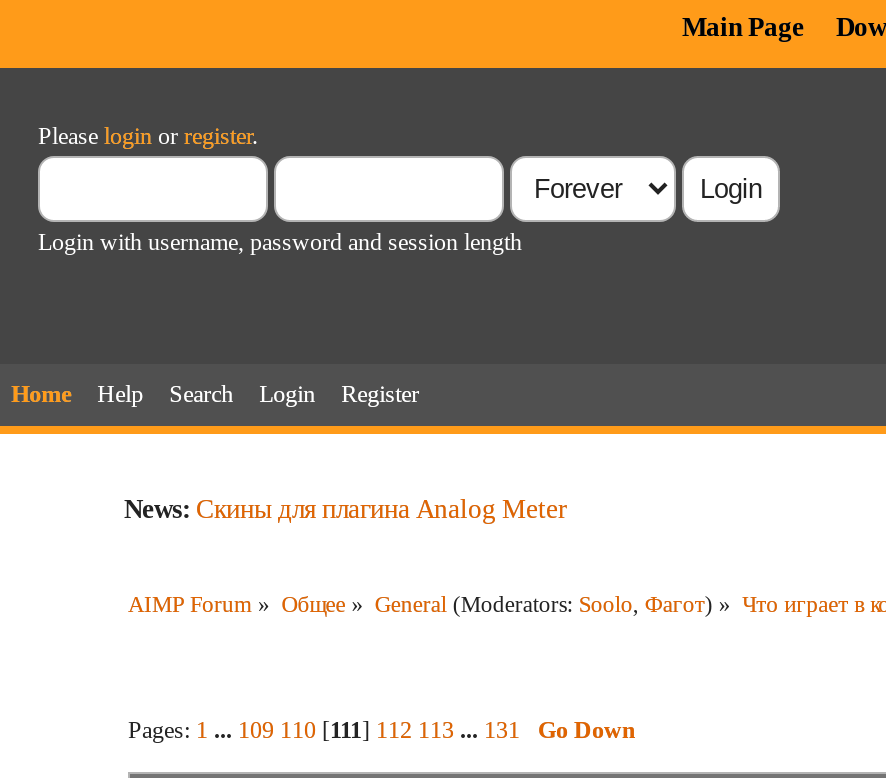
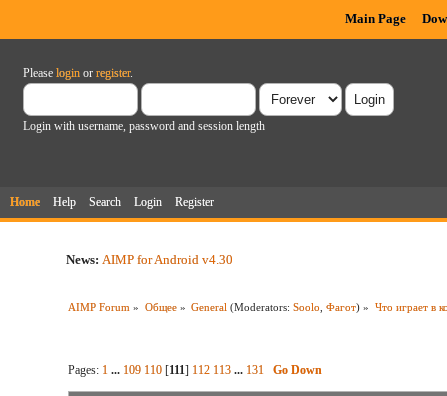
- News: Скины для плагина Analog Meter
+ News: AIMP for Android v4.30
